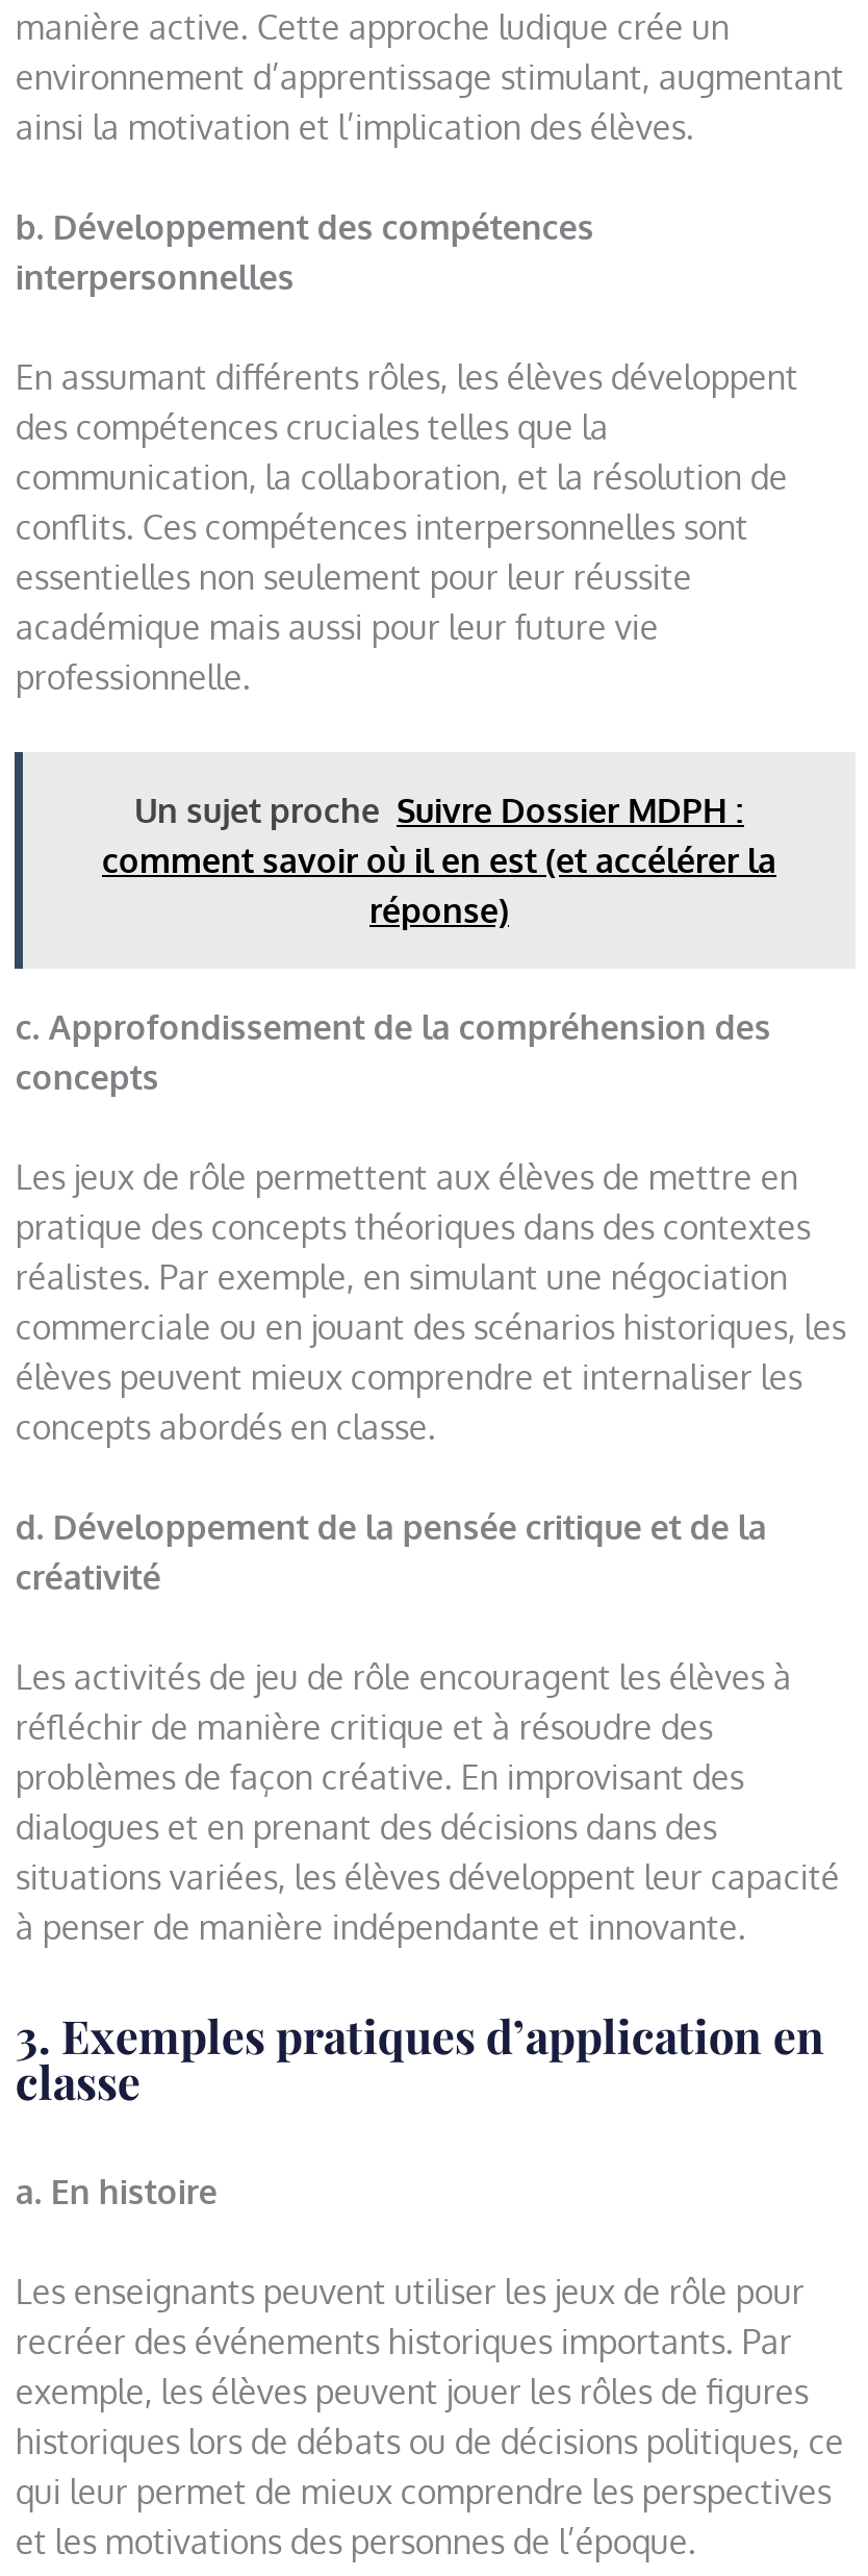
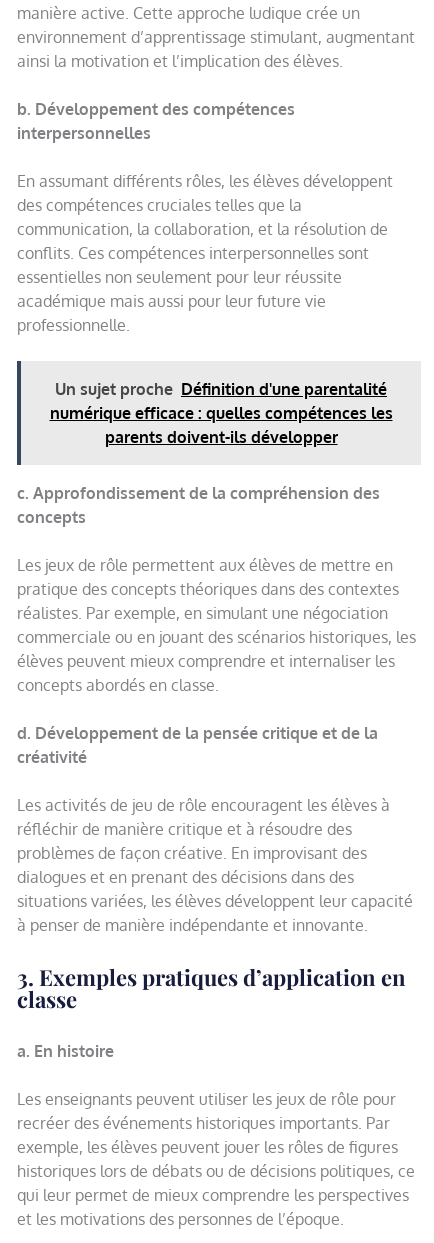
- Un sujet proche Suivre Dossier MDPH :
- comment savoir où il en est (et accélérer la
- réponse)
+ Un sujet proche Définition d'une parentalité
+ numérique efficace : quelles compétences les
+ parents doivent-ils développer
